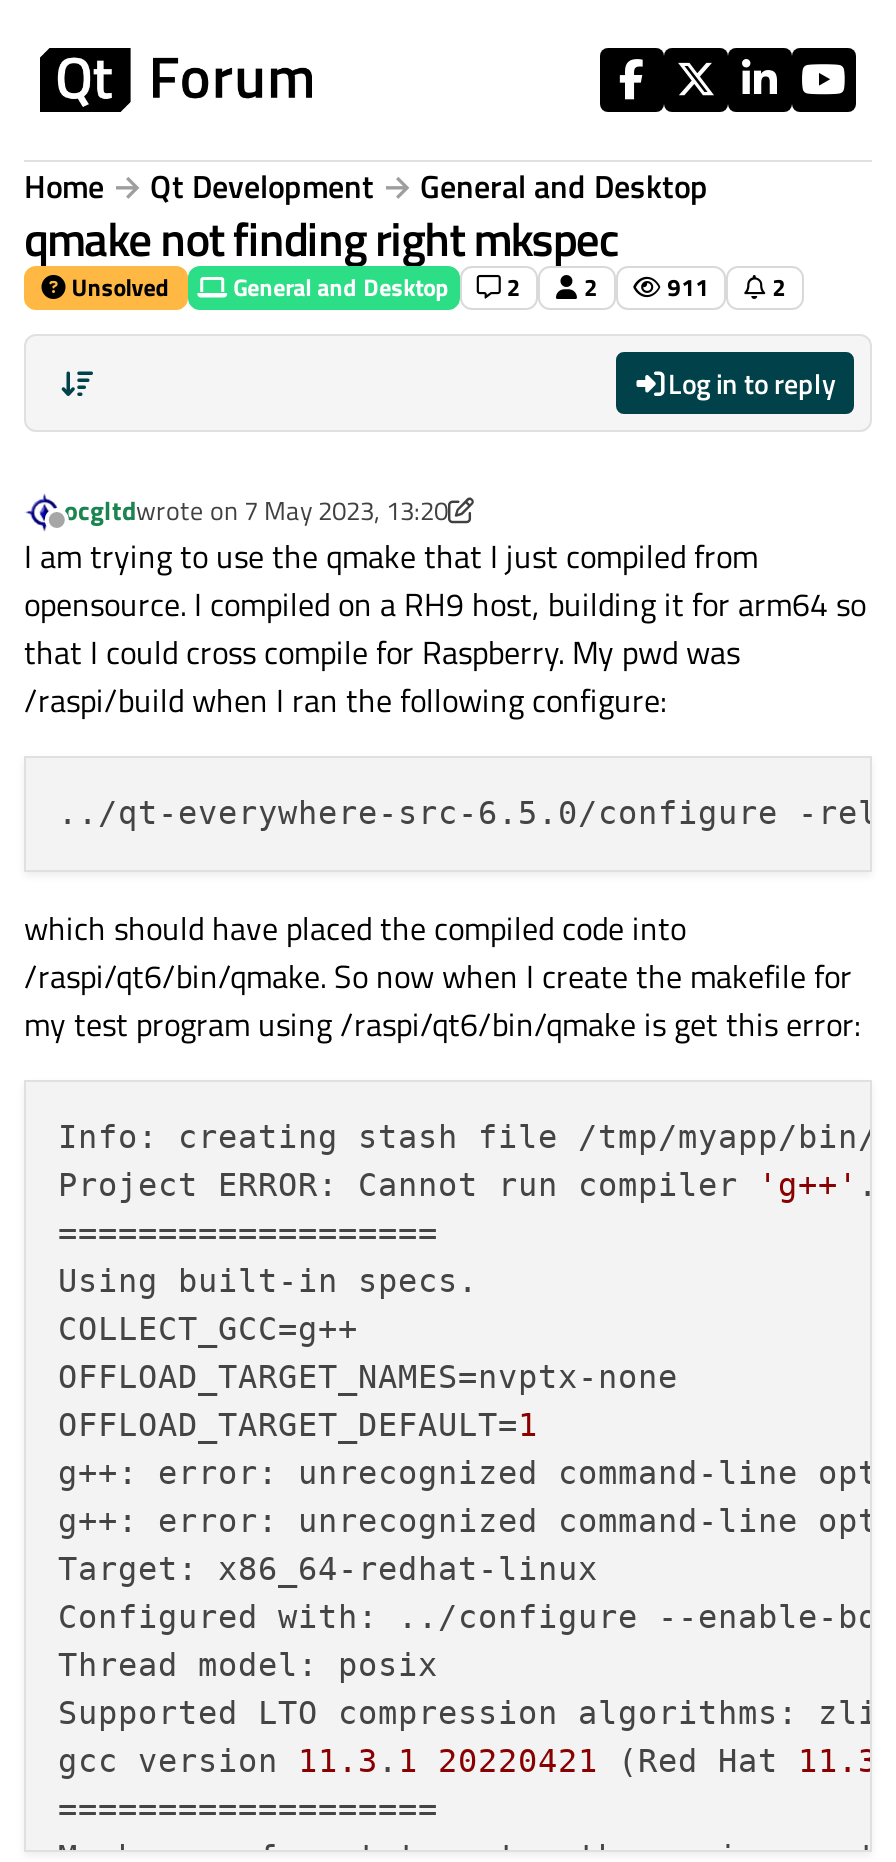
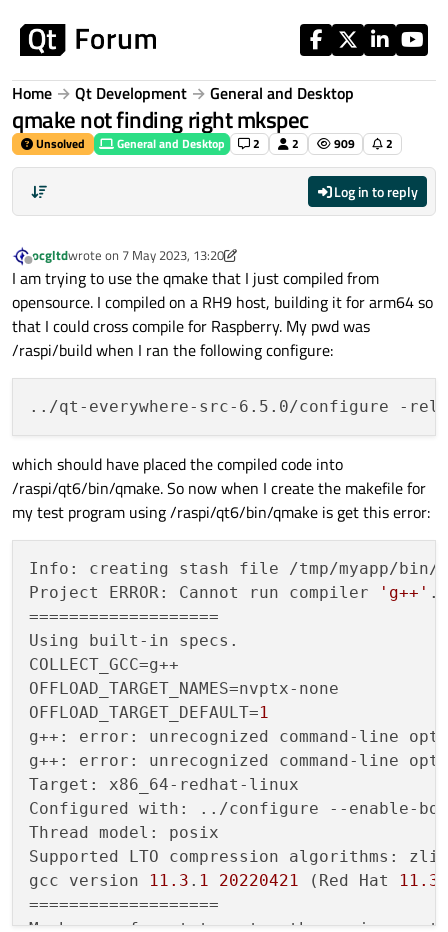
- Unsolved General and Desktop 2 2 911 2
+ Unsolved General and Desktop 2 2 909 2
